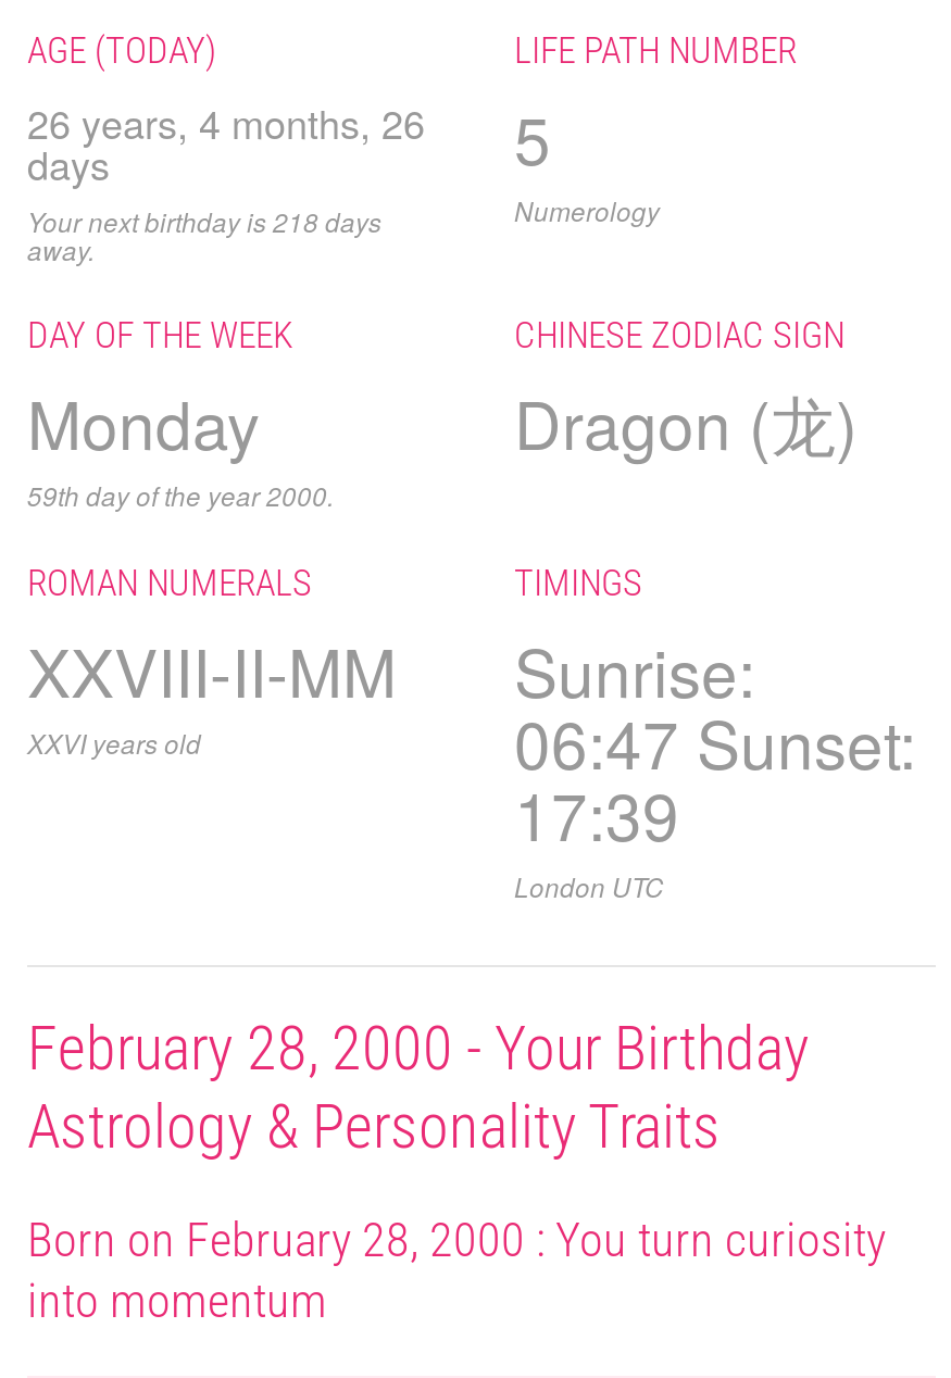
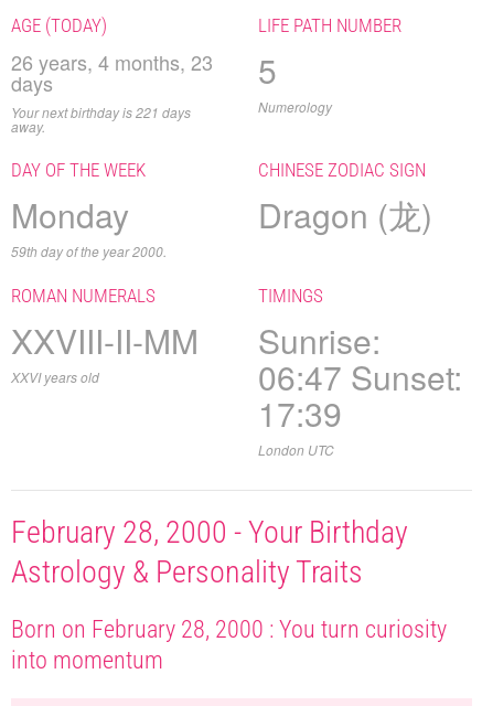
- 26 years, 4 months, 26 5
+ 26 years, 4 months, 23 5

- Your next birthday is 218 days
+ Your next birthday is 221 days
